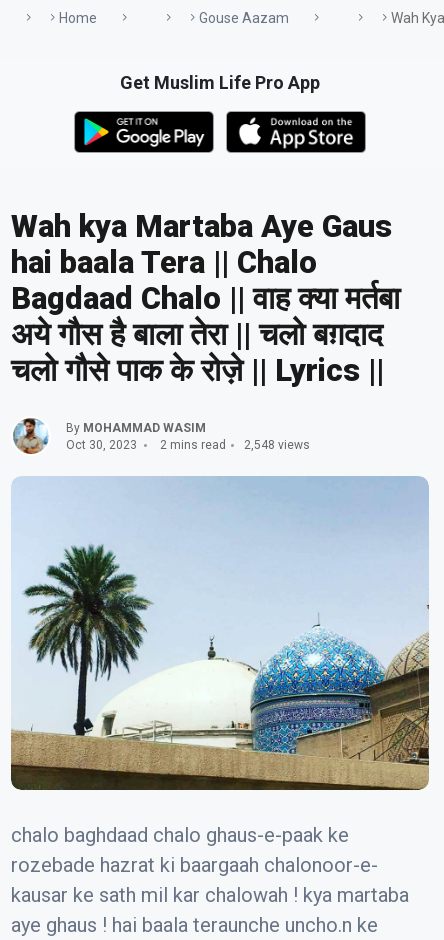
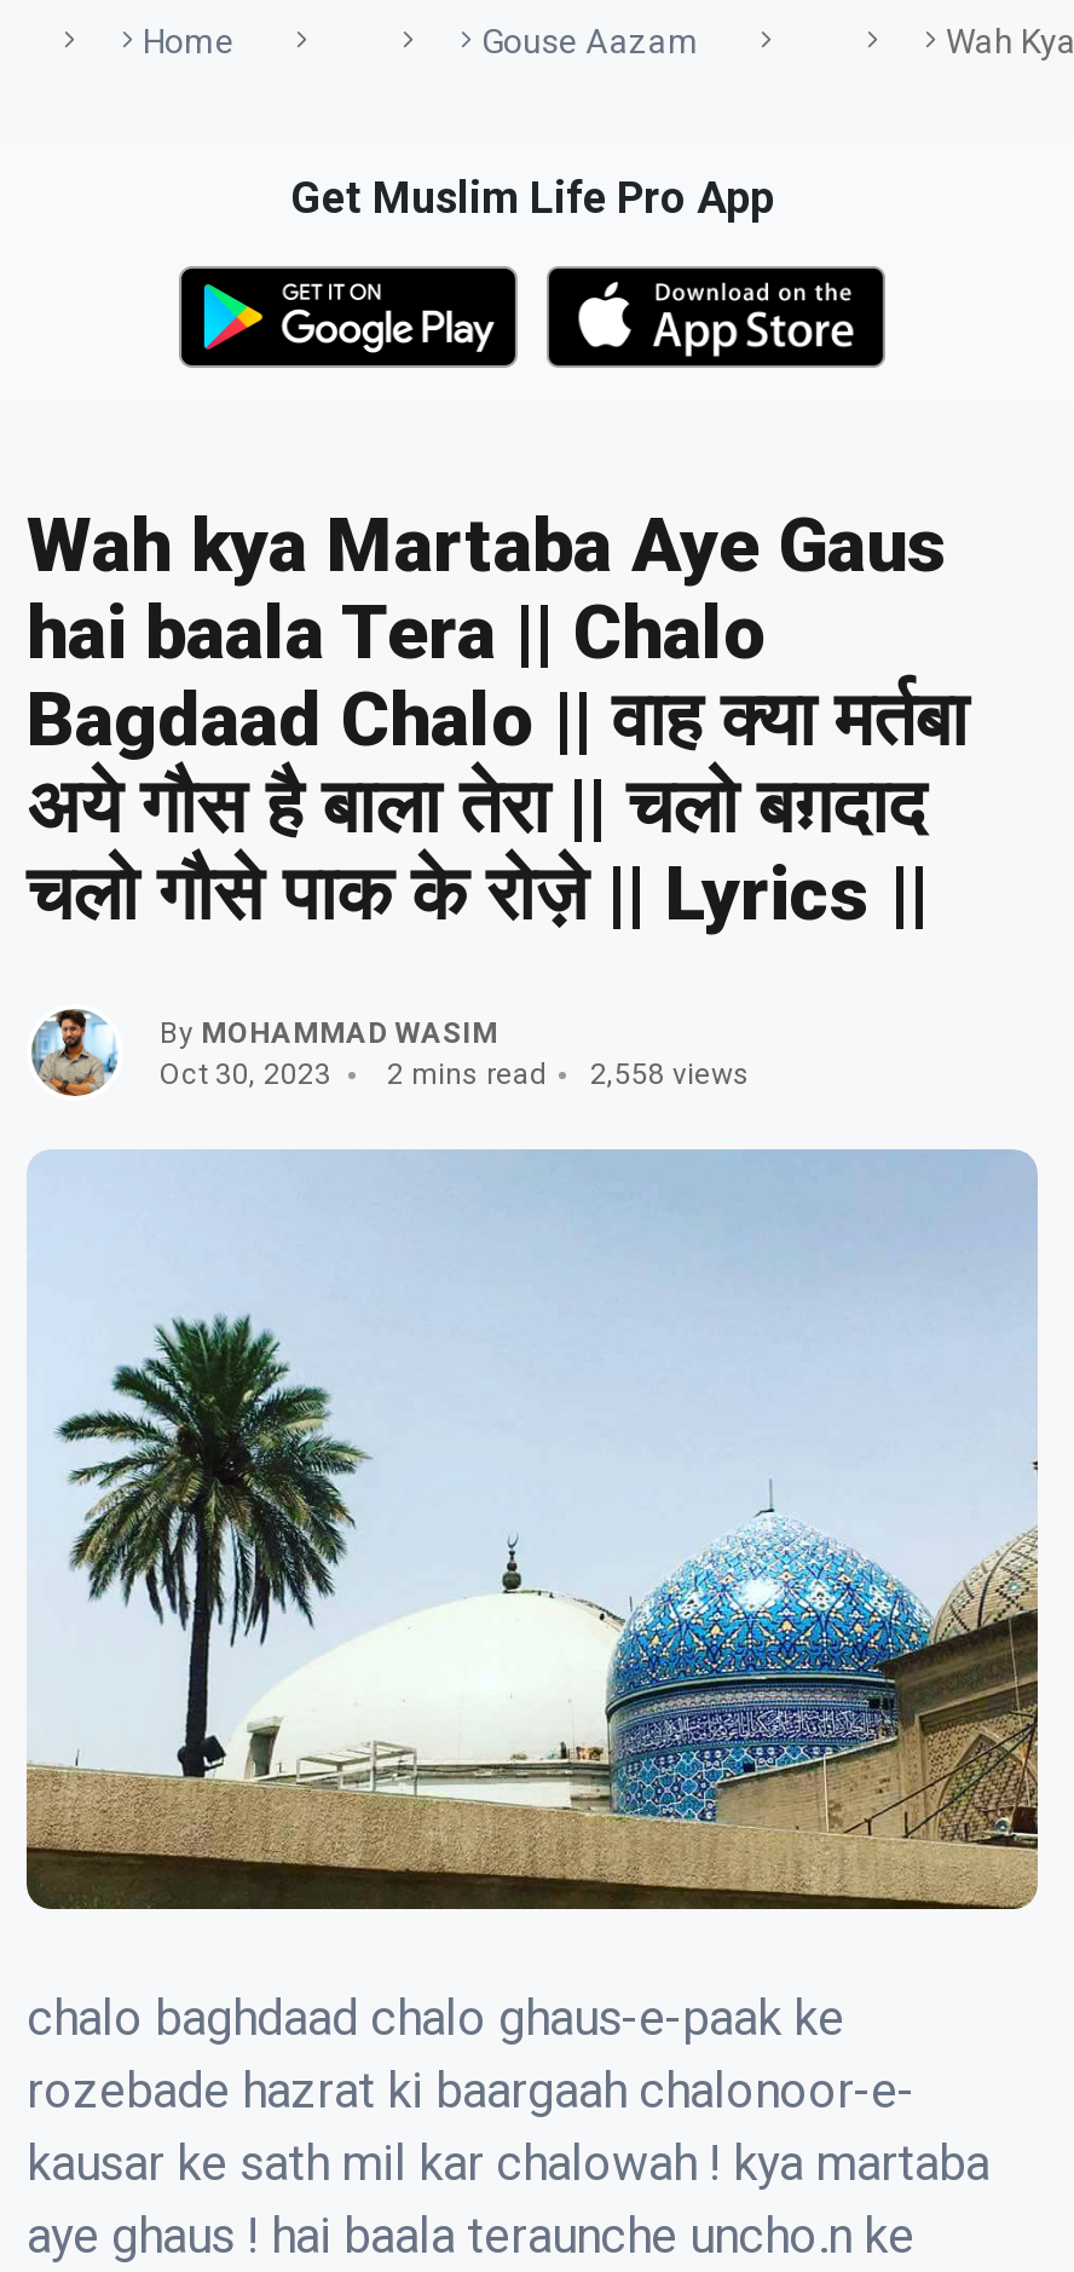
- Oct 30, 2023 2 mins read 2,548 views
+ Oct 30, 2023 2 mins read 2,558 views
